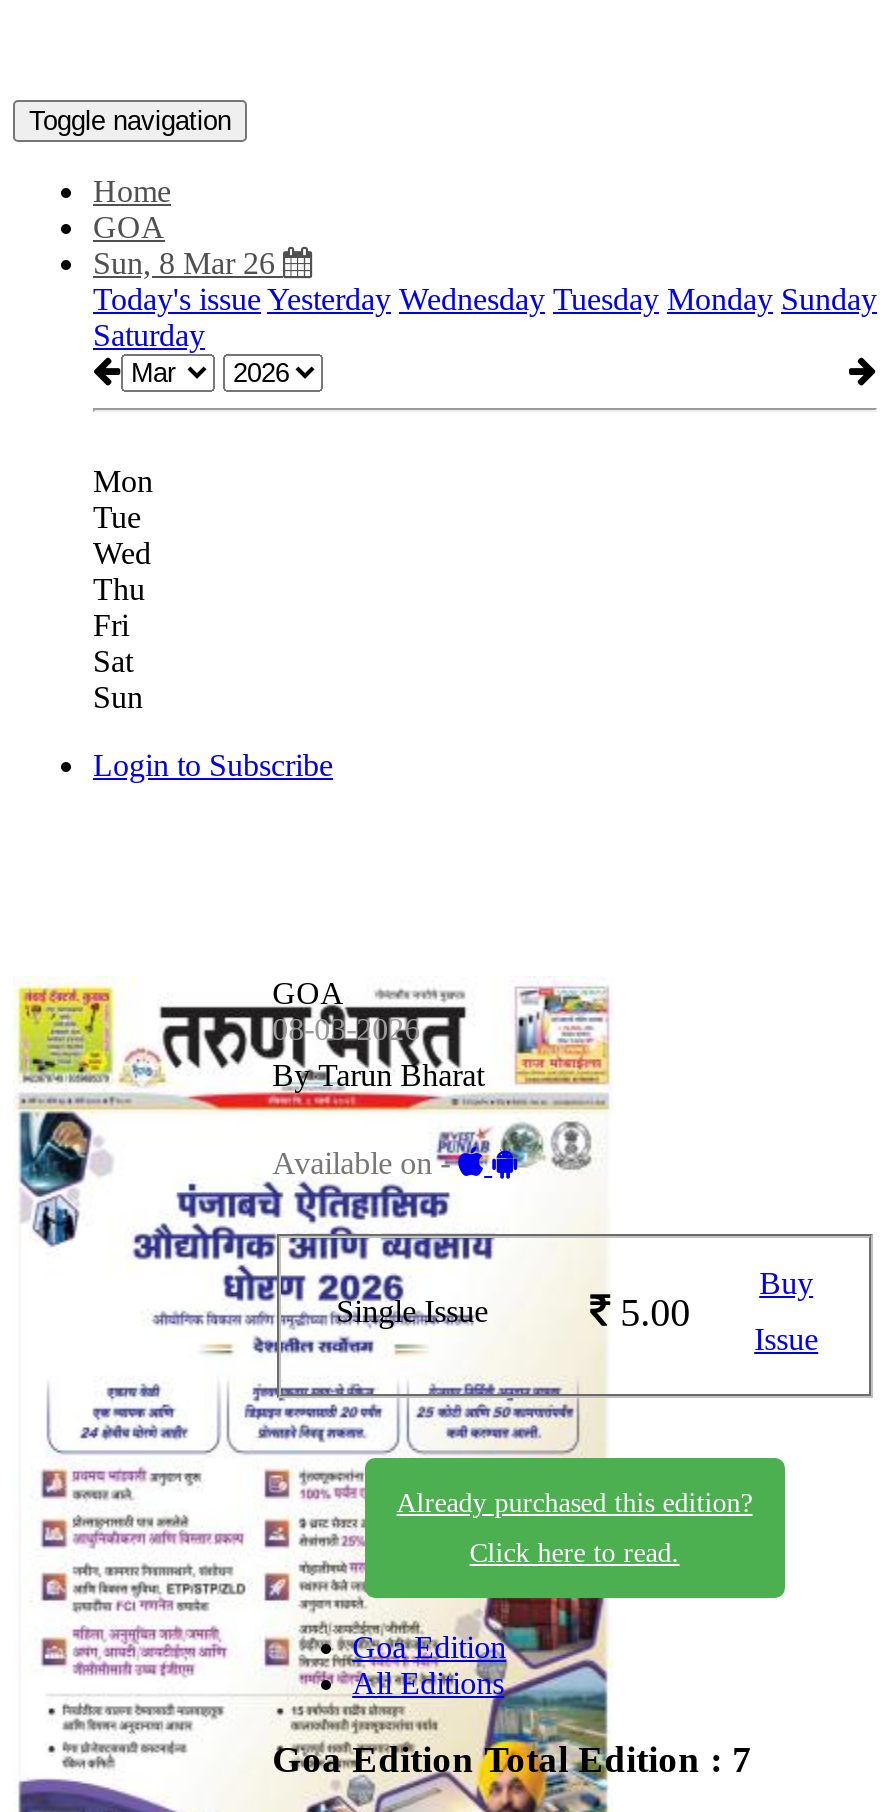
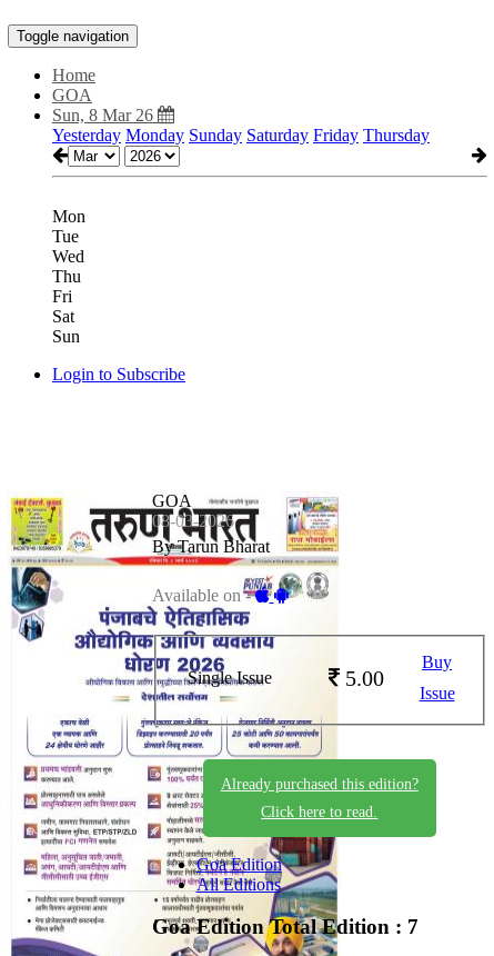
- Today's issue Yesterday Wednesday Tuesday Monday Sunday
- Saturday
+ Yesterday Monday Sunday Saturday Friday Thursday
